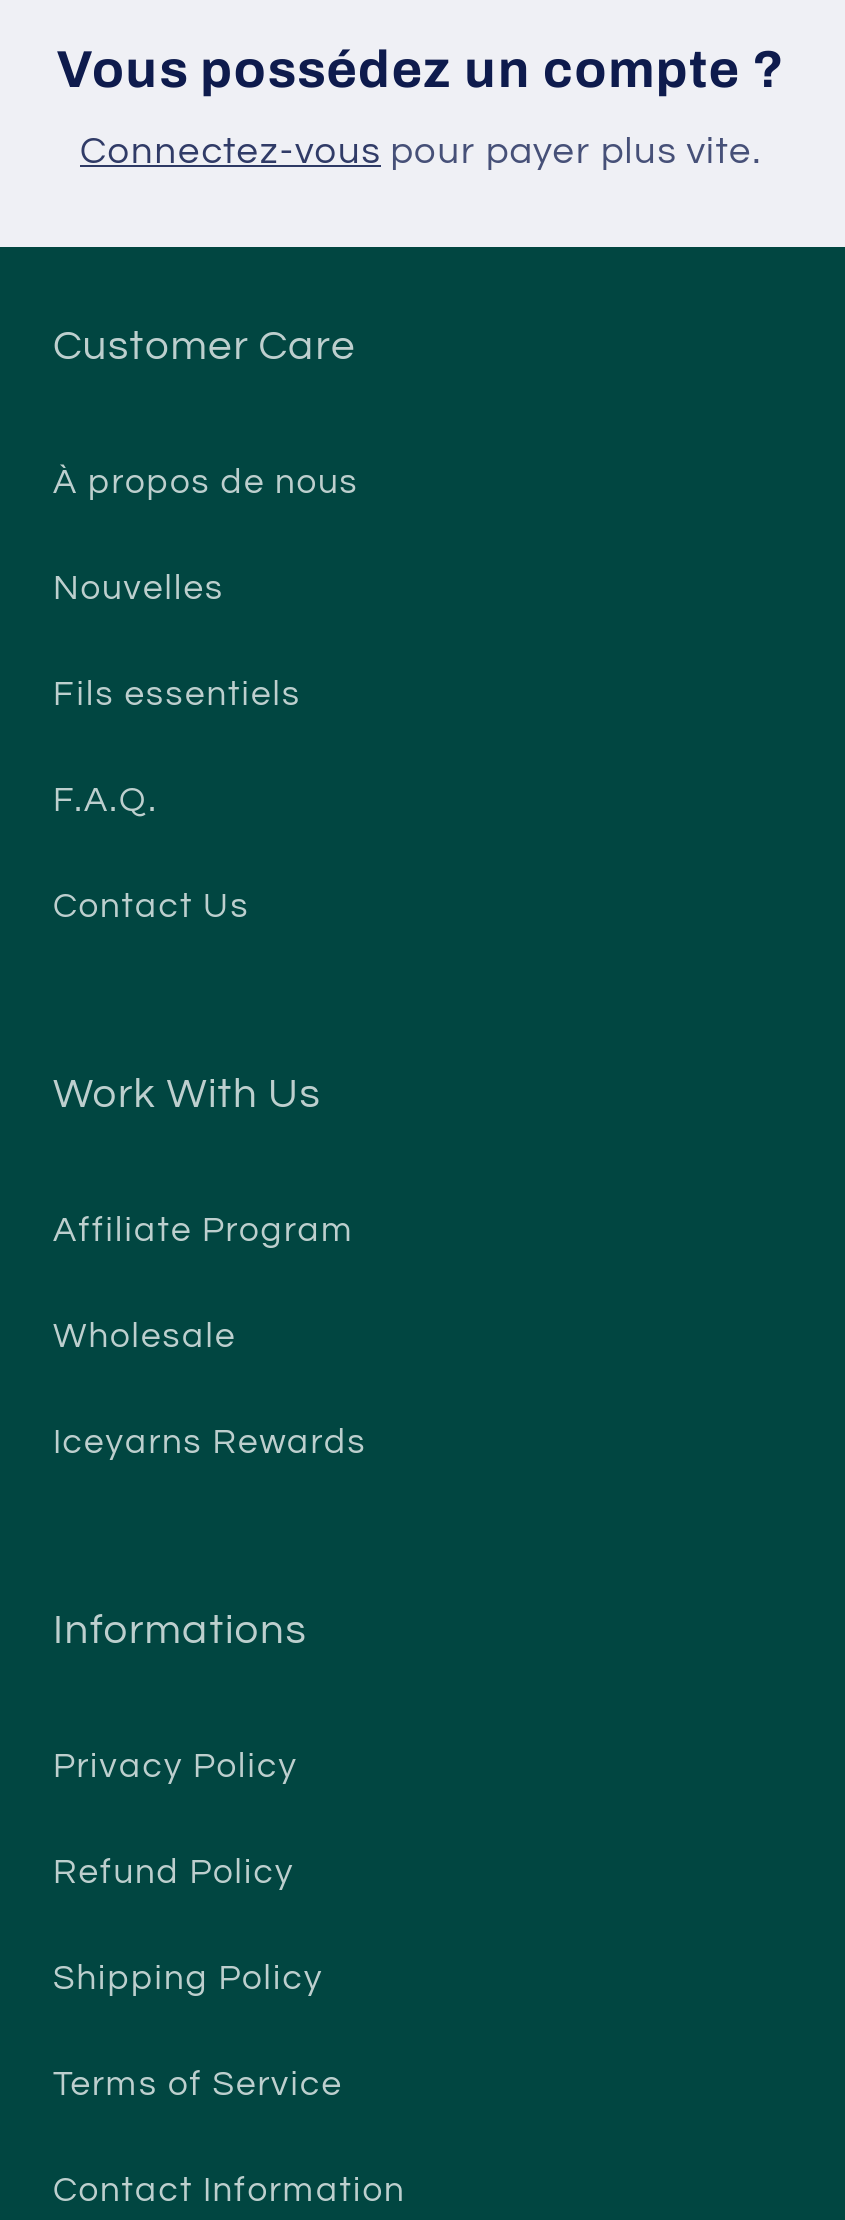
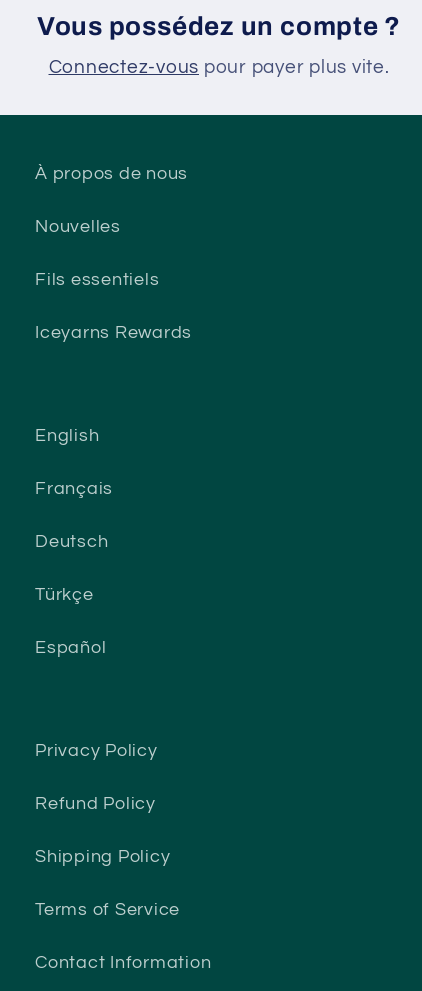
- Customer Care

- F.A.Q.
- Contact Us

- Work With Us
- Affiliate Program
- Wholesale

moved up: Iceyarns Rewards

- Informations
+ English
+ Français
+ Deutsch
+ Türkçe
+ Español
